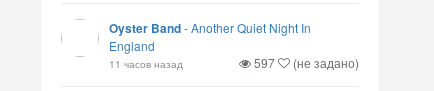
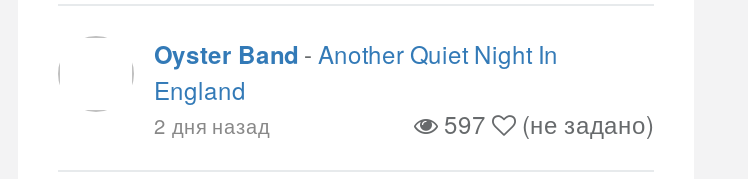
- 11 часов назад
+ 2 дня назад
